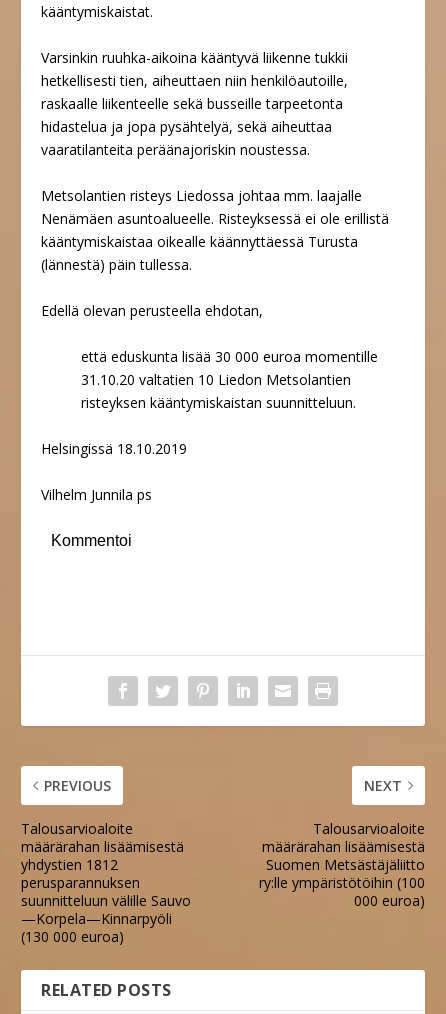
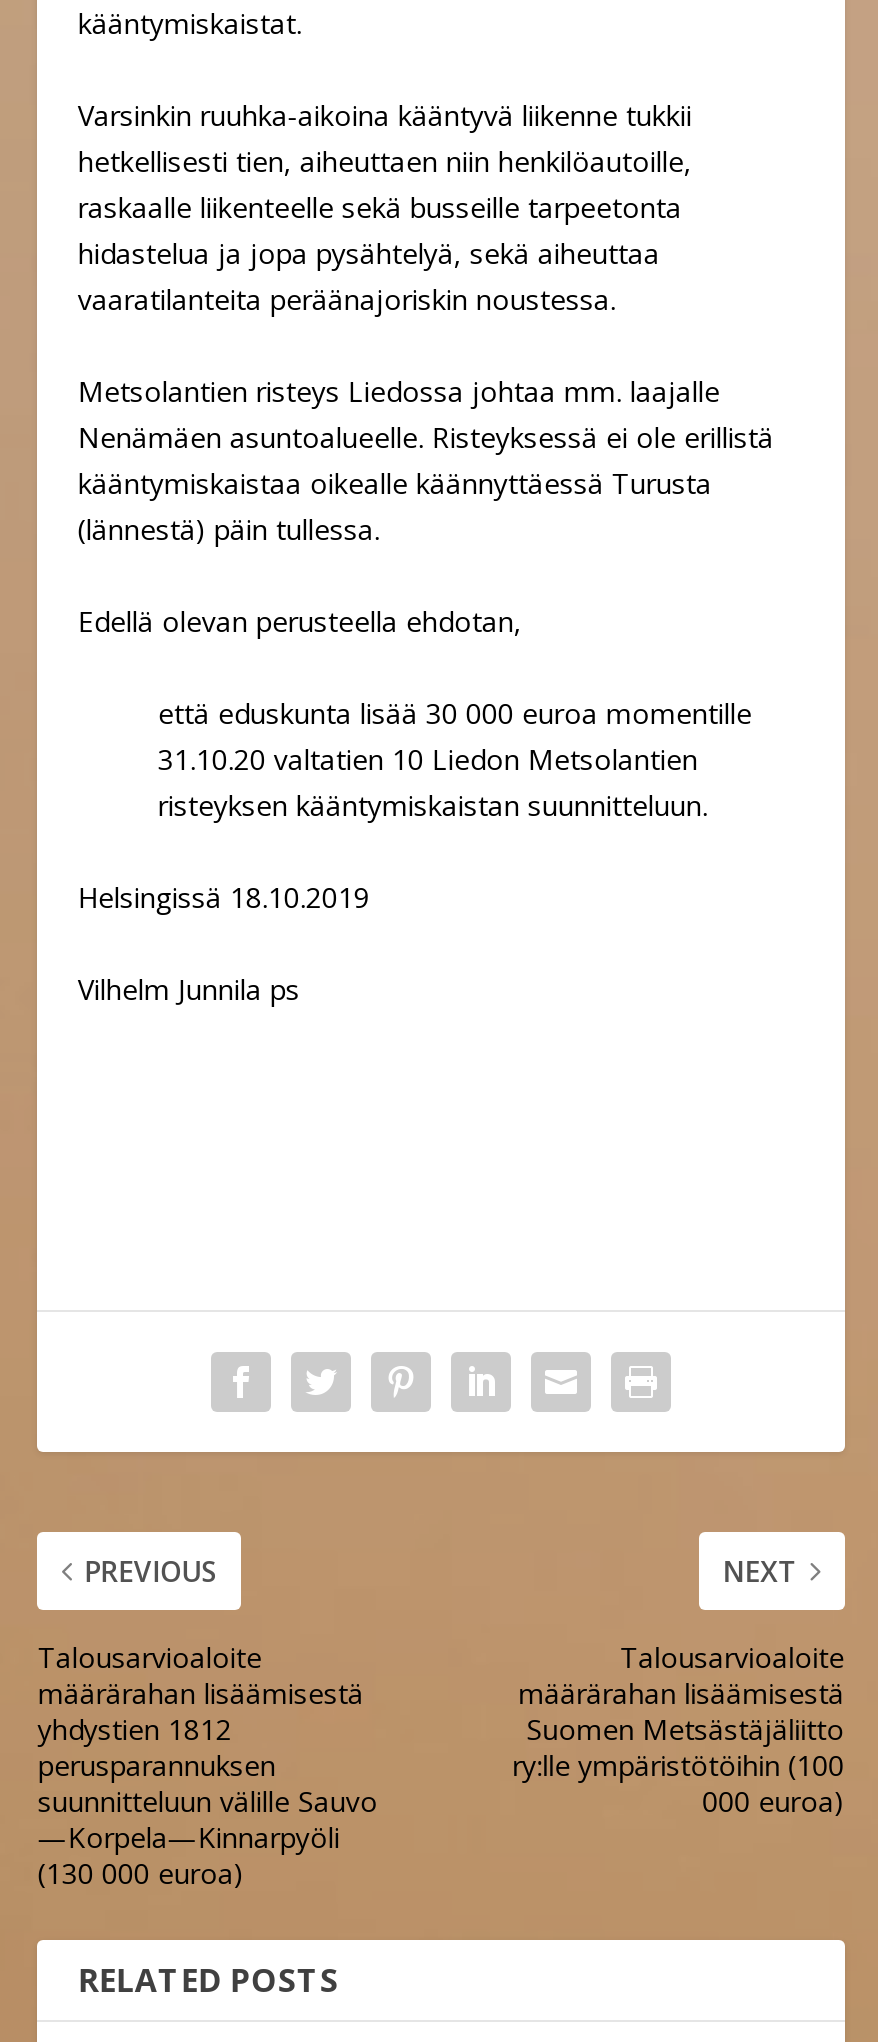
- Kommentoi
